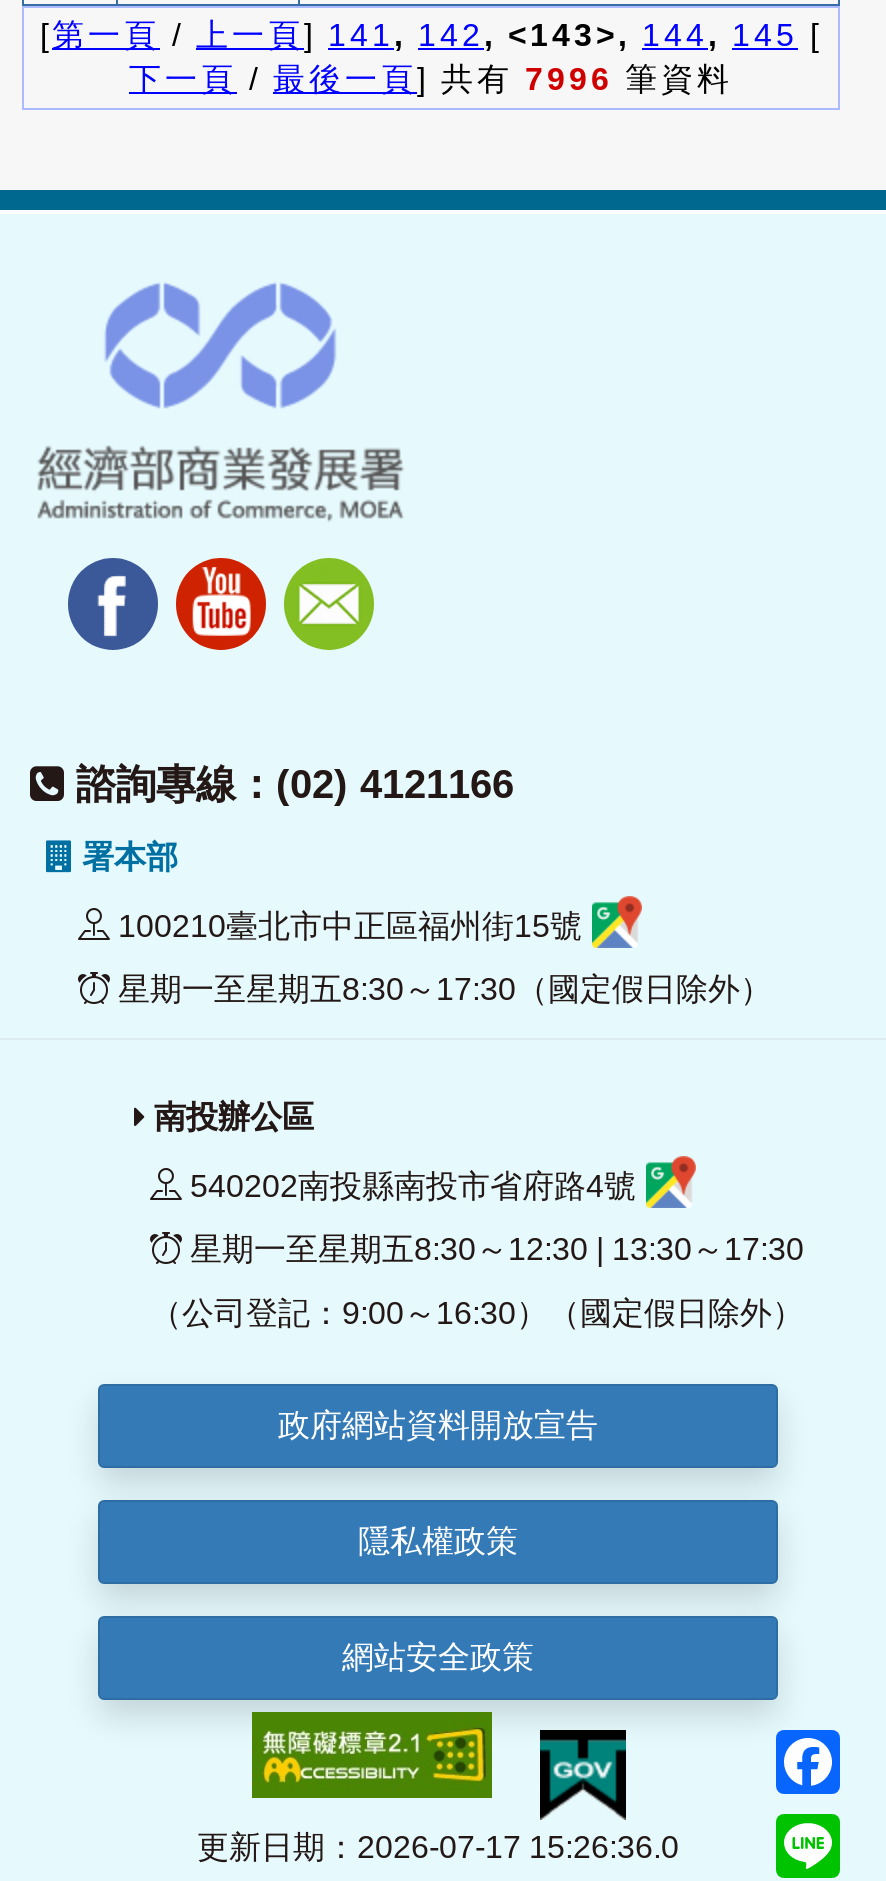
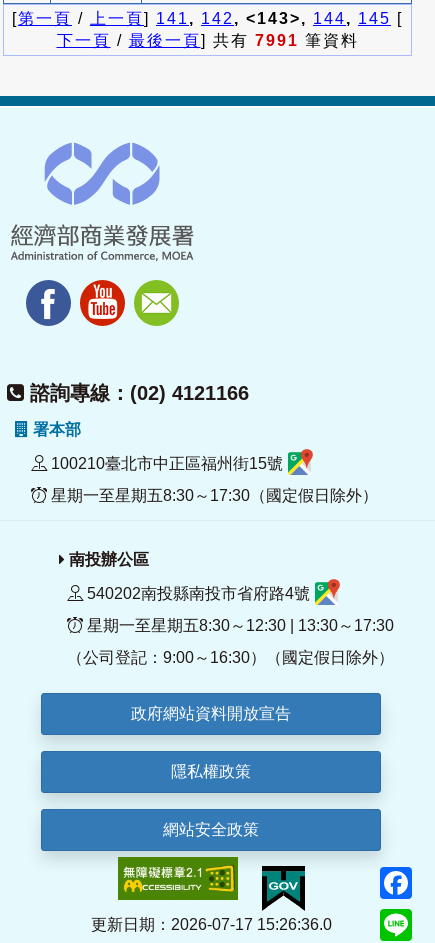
- 下一頁/最後一頁] 共有7996筆資料
+ 下一頁/最後一頁] 共有7991筆資料
